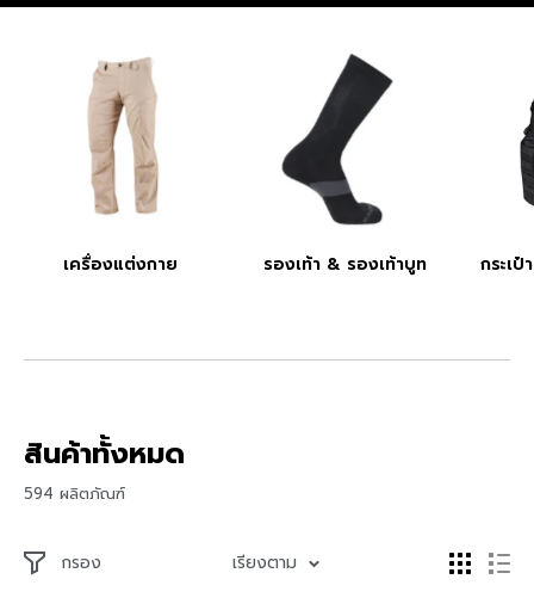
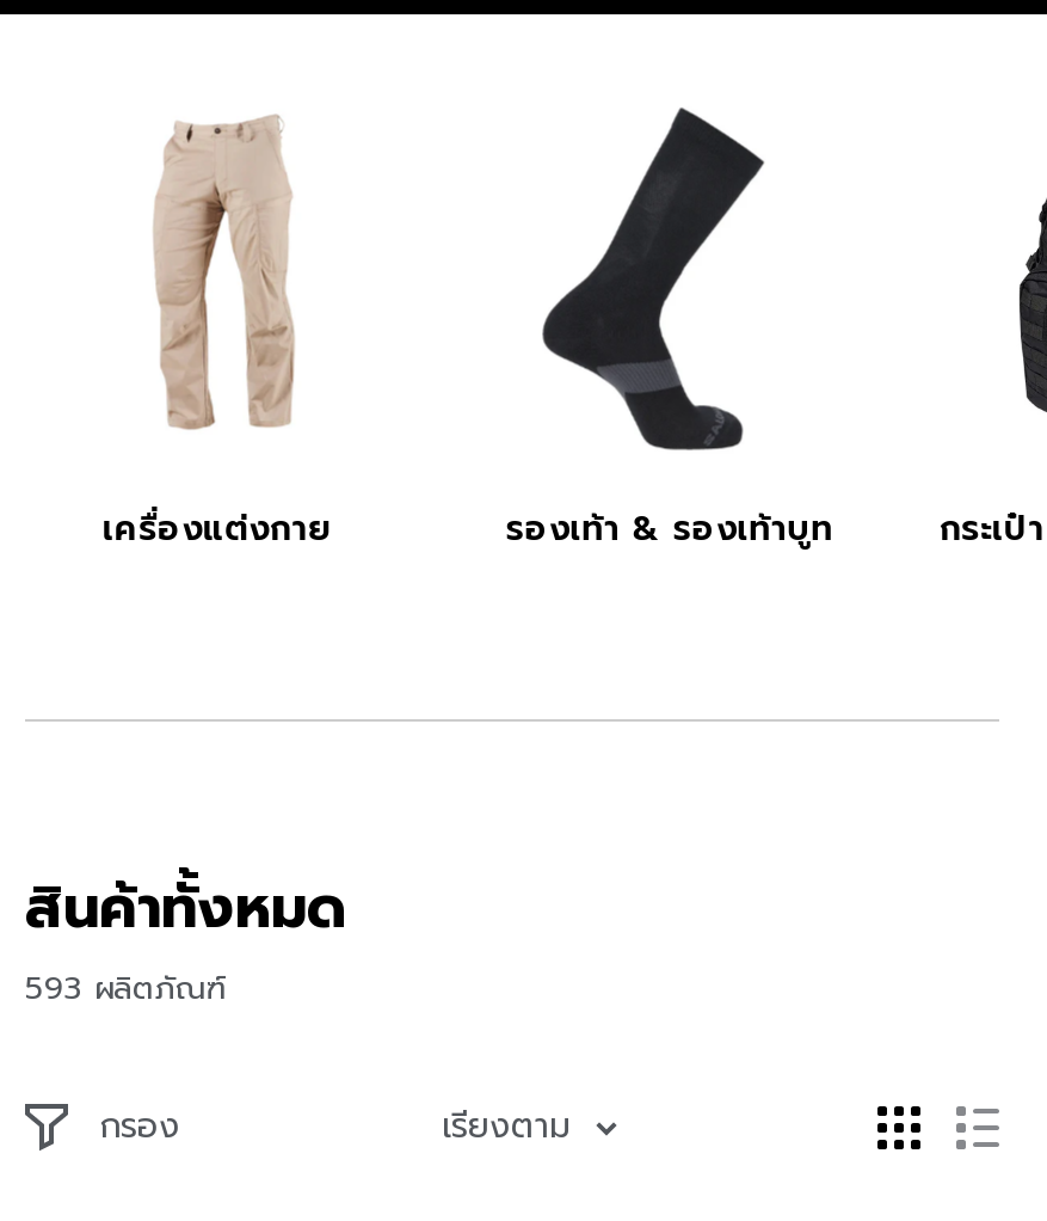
- 594 ผลิตภัณฑ์
+ 593 ผลิตภัณฑ์
